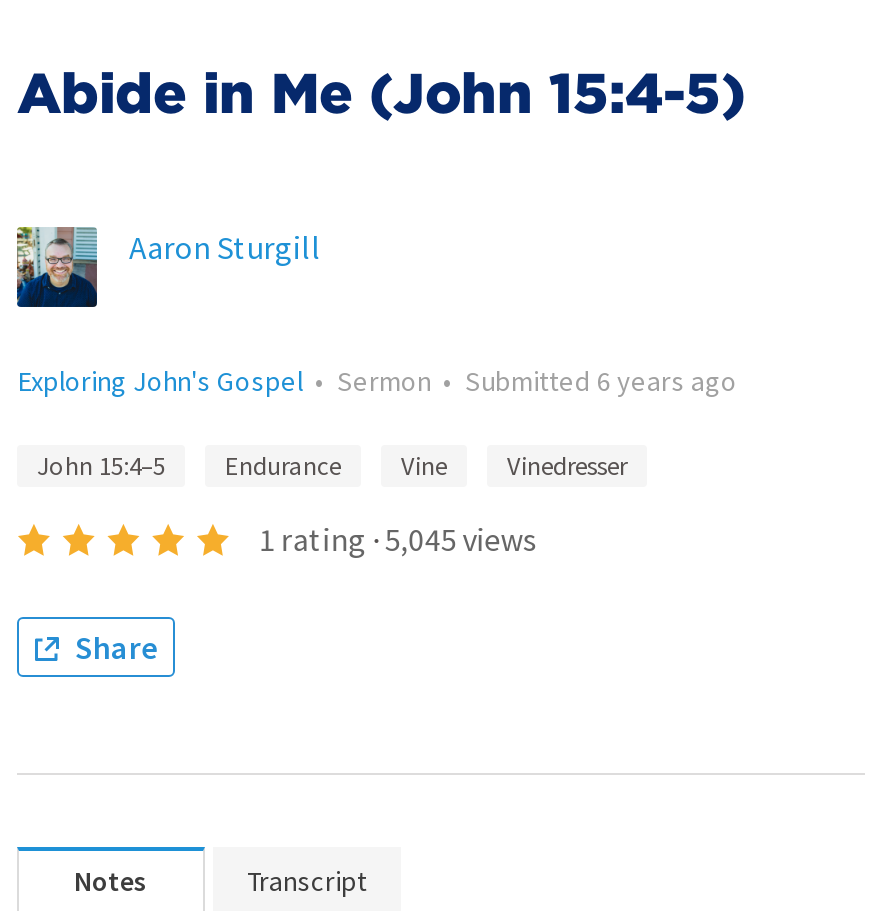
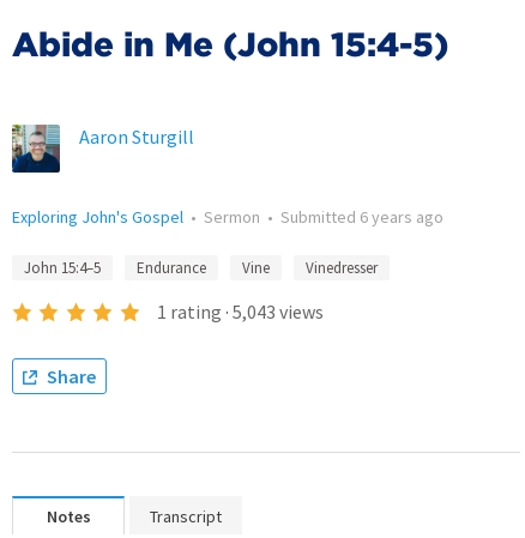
- 1 rating · 5,045 views
+ 1 rating · 5,043 views
